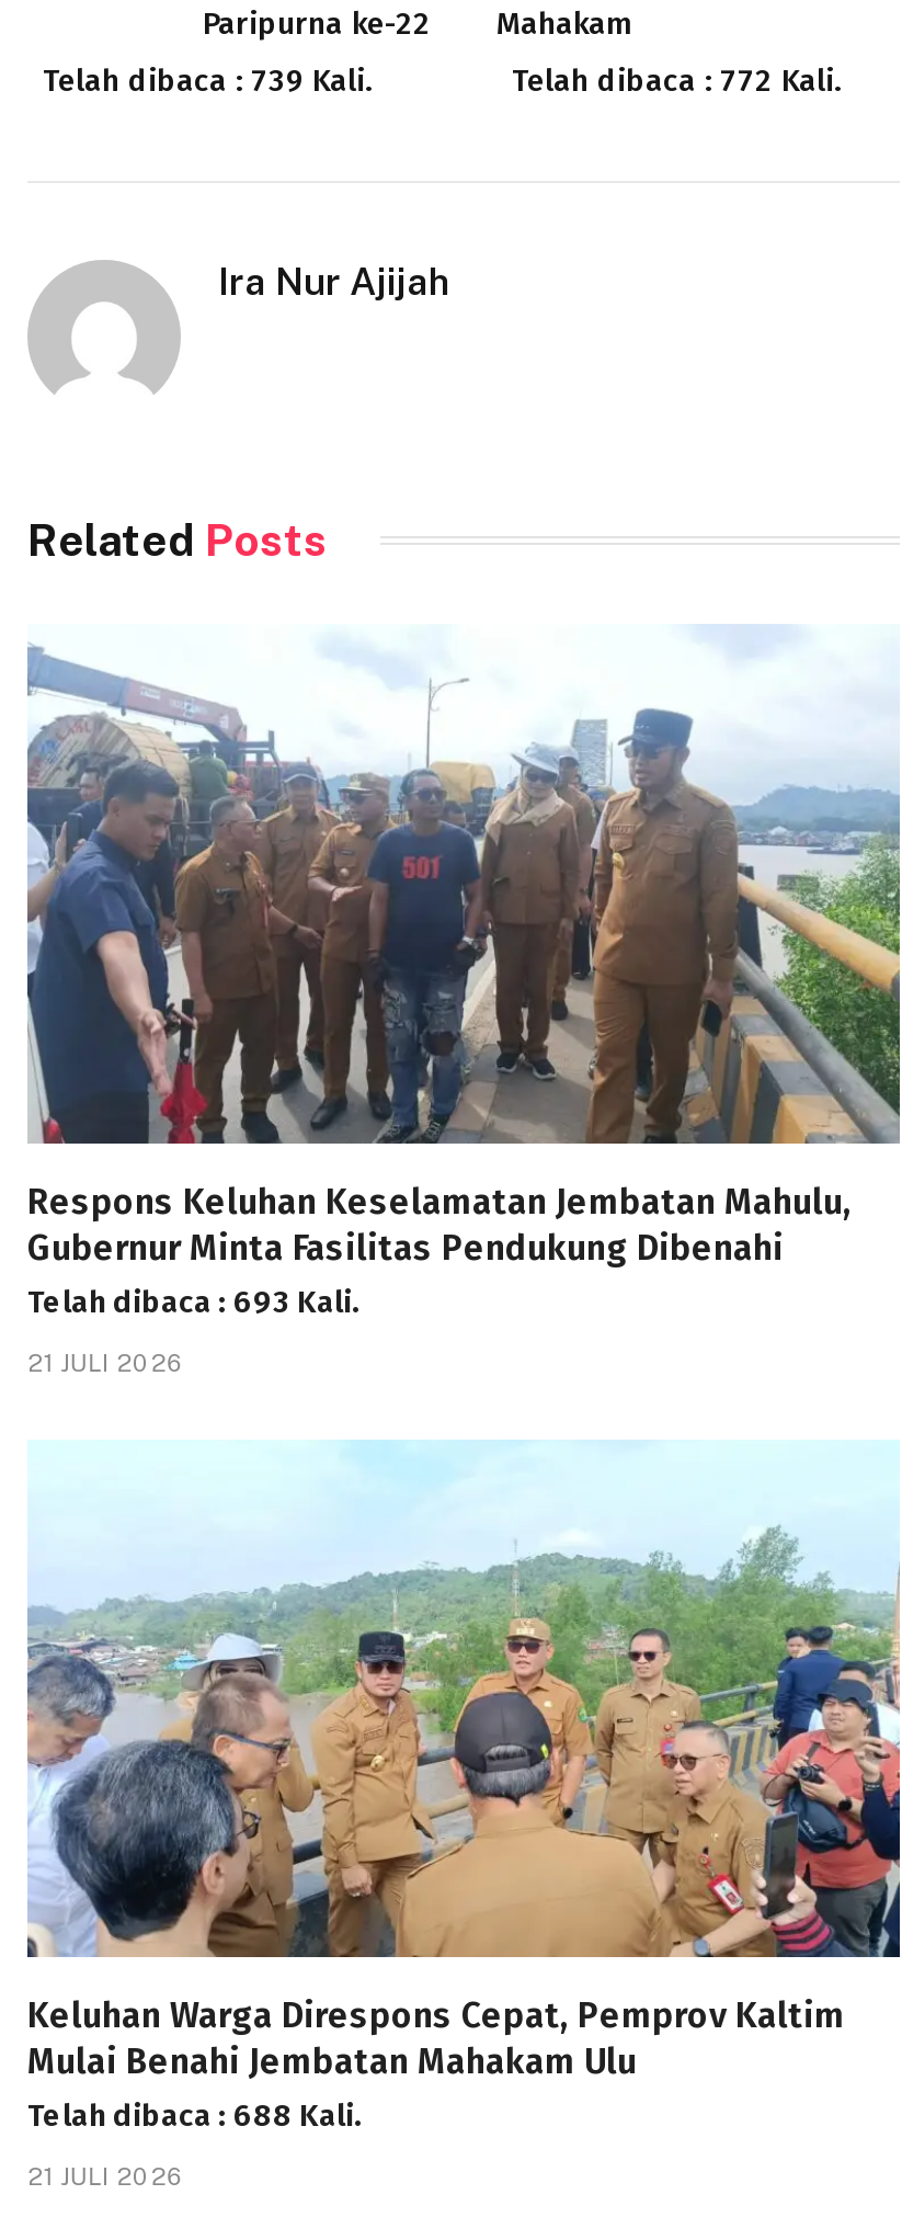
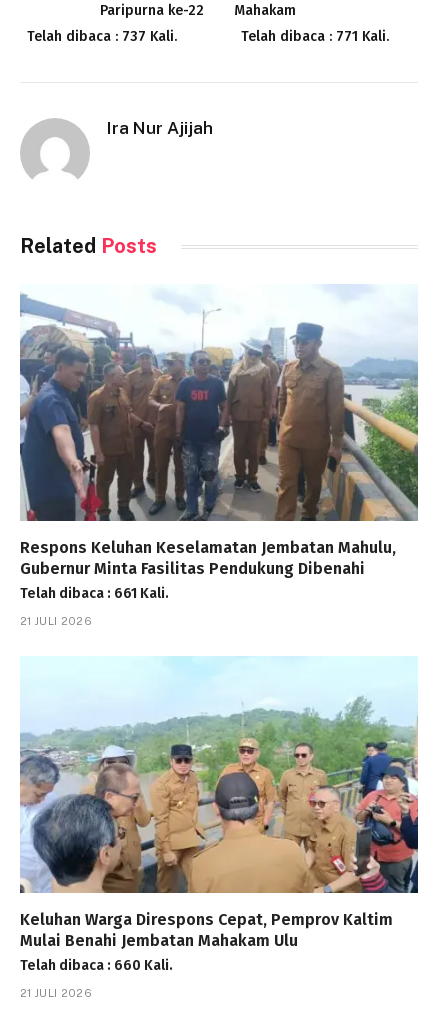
- Telah dibaca : 739 Kali.
+ Telah dibaca : 737 Kali.

- Telah dibaca : 772 Kali.
+ Telah dibaca : 771 Kali.

- Telah dibaca : 693 Kali.
+ Telah dibaca : 661 Kali.

- Telah dibaca : 688 Kali.
+ Telah dibaca : 660 Kali.
